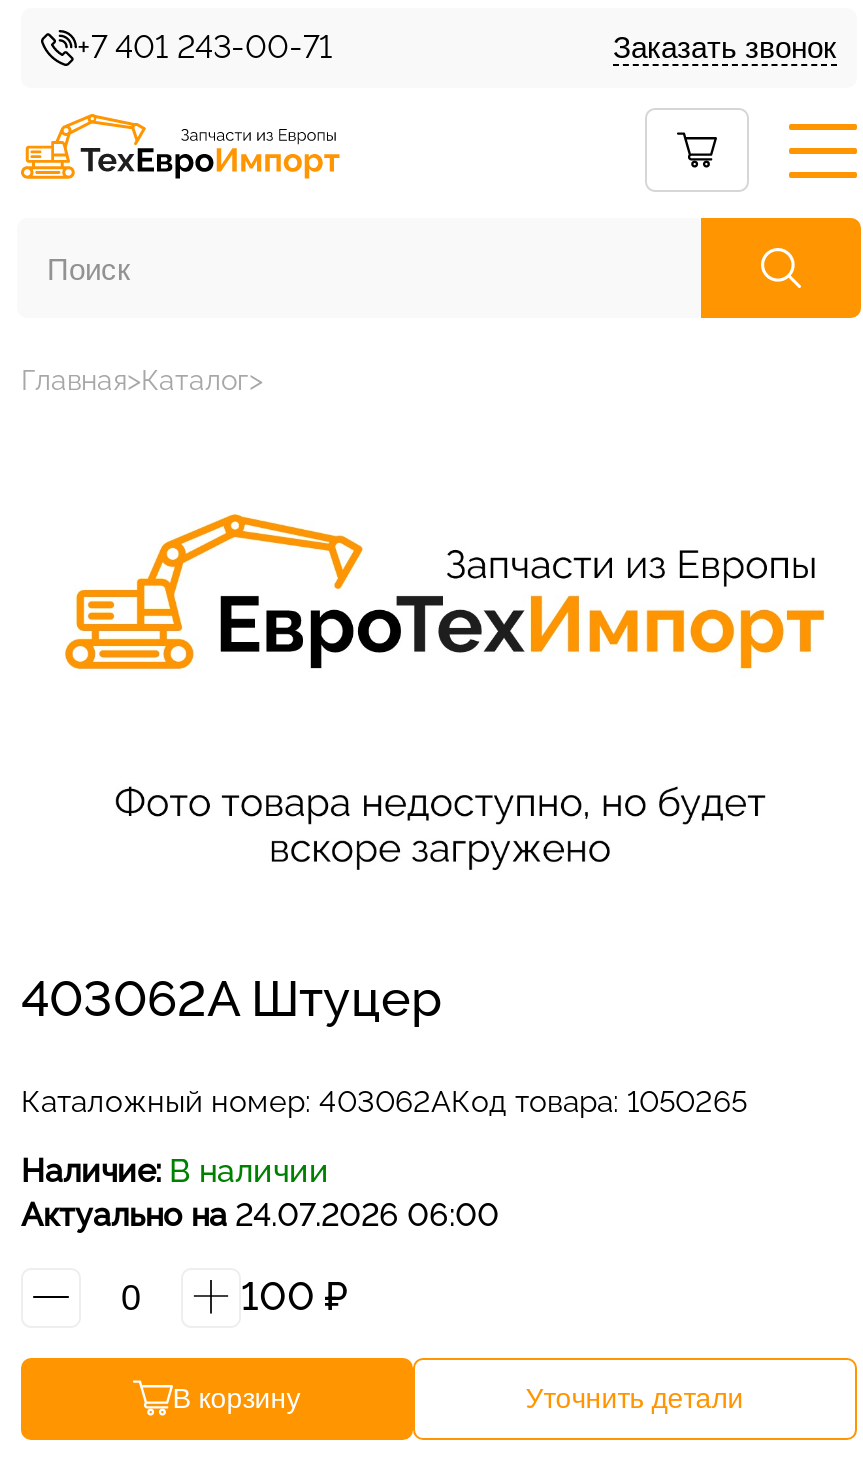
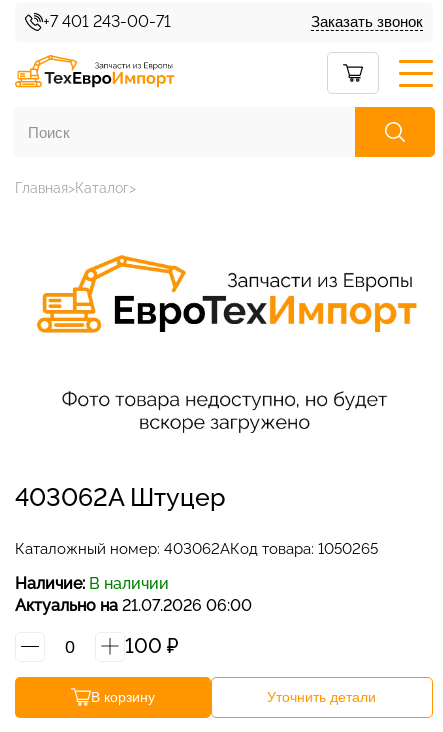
- Актуально на 24.07.2026 06:00
+ Актуально на 21.07.2026 06:00
